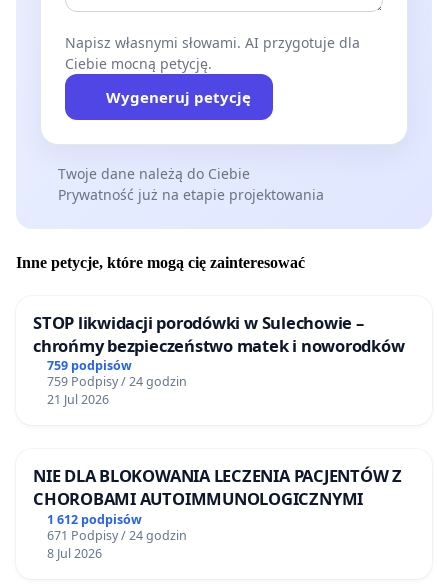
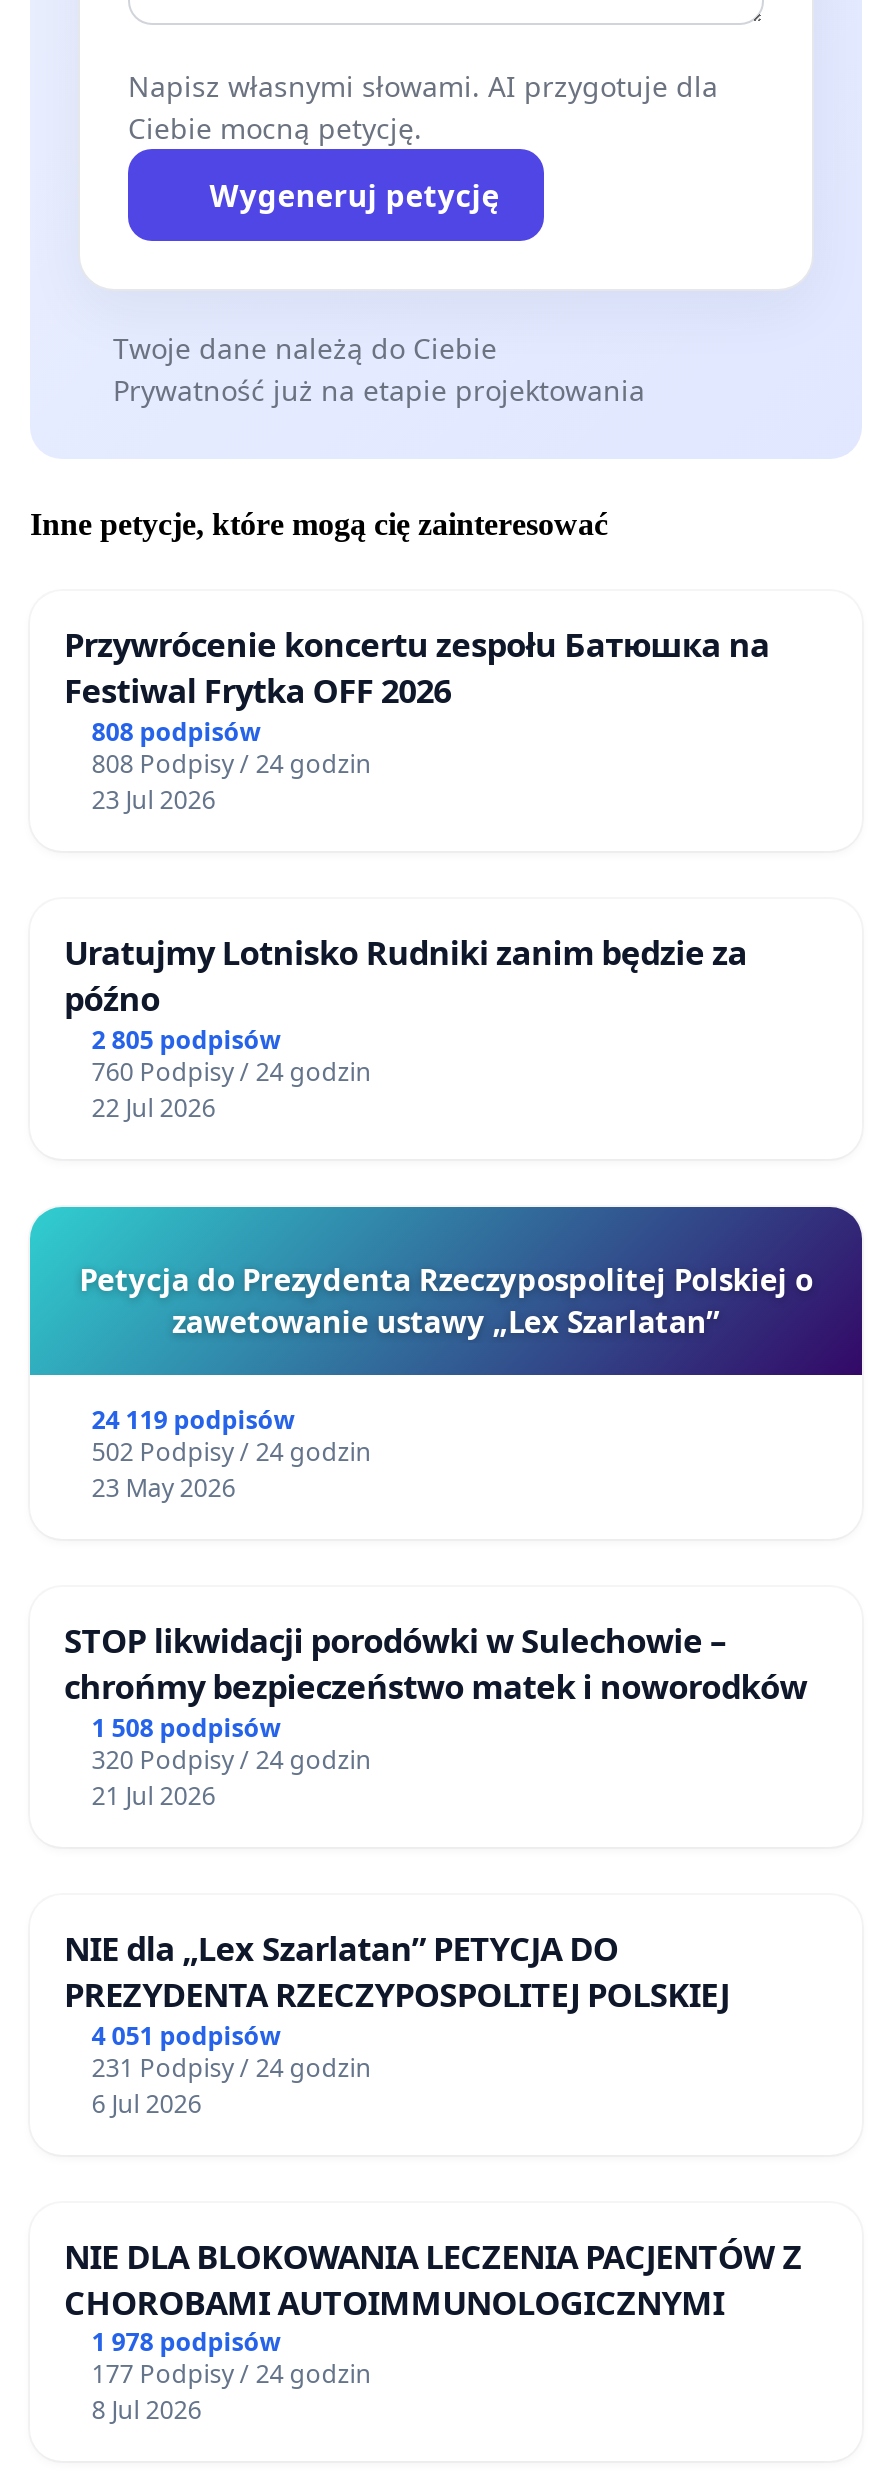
+ [image]
+ Petycja do Prezydenta Rzeczypospolitej Polskiej o
+ zawetowanie ustawy „Lex Szarlatan”
+ 24 119 podpisów
+ 502 Podpisy / 24 godzin
+ 23 May 2026

+ Przywrócenie koncertu zespołu Батюшка na
+ Festiwal Frytka OFF 2026
+ 808 podpisów
+ 808 Podpisy / 24 godzin
+ 23 Jul 2026
+ Uratujmy Lotnisko Rudniki zanim będzie za
+ późno
+ 2 805 podpisów
+ 760 Podpisy / 24 godzin
+ 22 Jul 2026

- 759 podpisów
+ 1 508 podpisów

- 759 Podpisy / 24 godzin
+ 320 Podpisy / 24 godzin

+ NIE dla „Lex Szarlatan” PETYCJA DO
+ PREZYDENTA RZECZYPOSPOLITEJ POLSKIEJ
+ 4 051 podpisów
+ 231 Podpisy / 24 godzin
+ 6 Jul 2026

- 1 612 podpisów
+ 1 978 podpisów

- 671 Podpisy / 24 godzin
+ 177 Podpisy / 24 godzin
